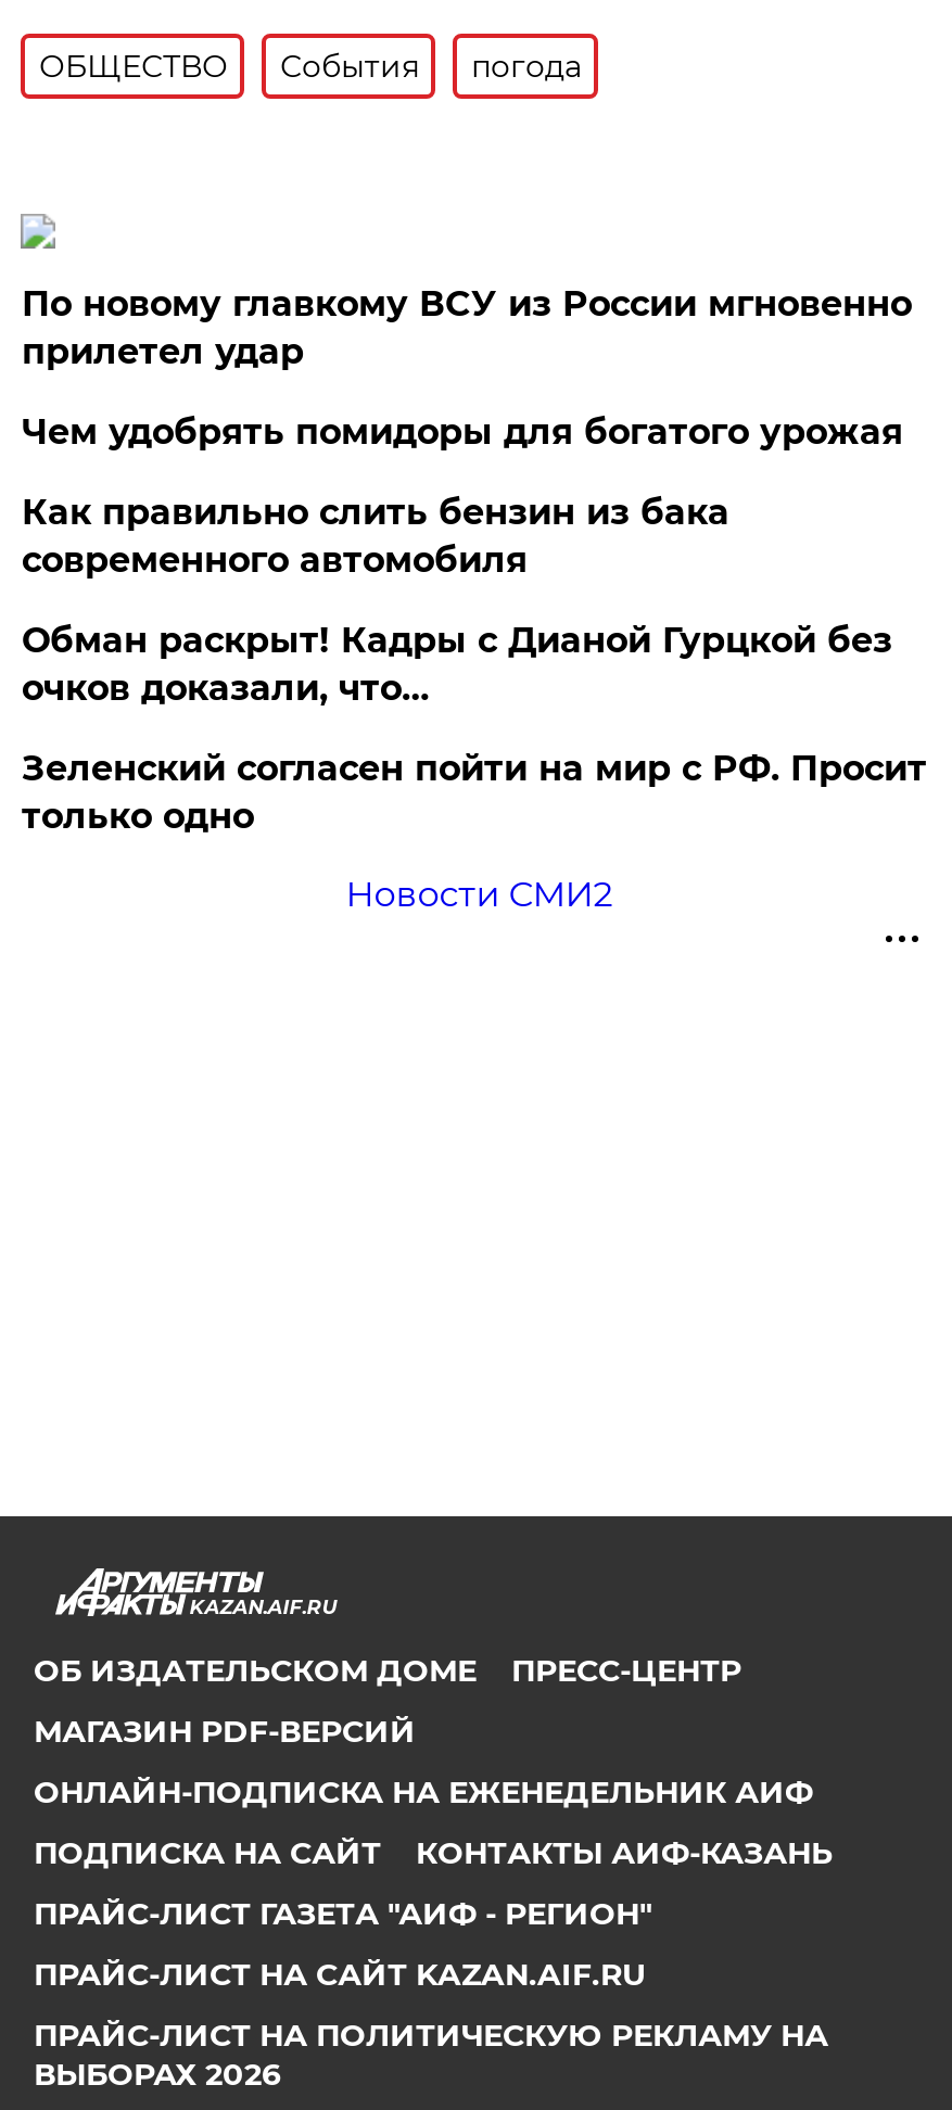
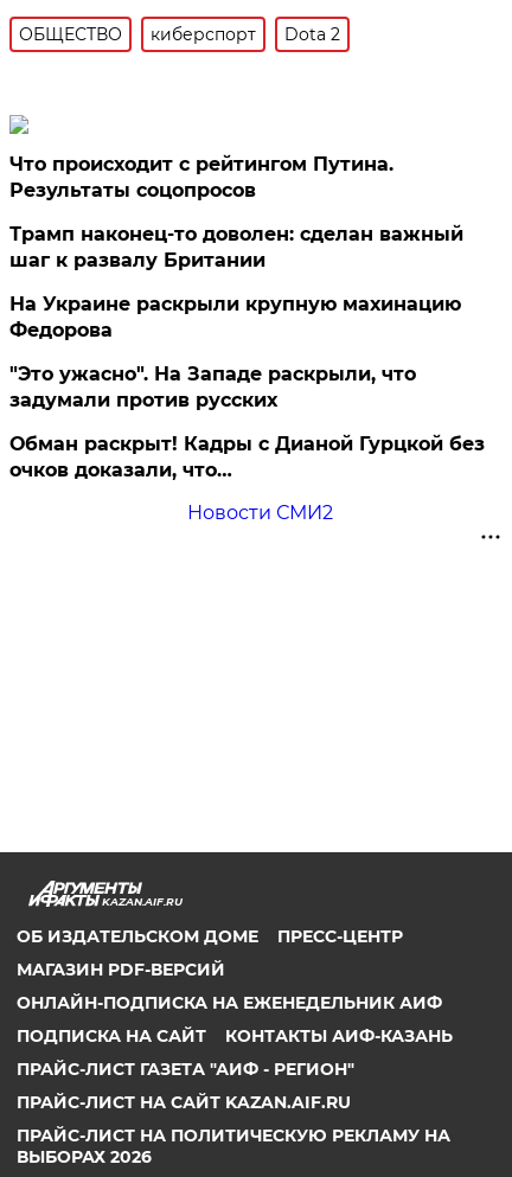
- События
- погода
+ киберспорт
+ Dota 2

- По новому главкому ВСУ из России мгновенно
- прилетел удар
- Чем удобрять помидоры для богатого урожая
- Как правильно слить бензин из бака
- современного автомобиля
+ Что происходит с рейтингом Путина.
+ Результаты соцопросов
+ Трамп наконец-то доволен: сделан важный
+ шаг к развалу Британии
+ На Украине раскрыли крупную махинацию
+ Федорова
+ "Это ужасно". На Западе раскрыли, что
+ задумали против русских

moved down: Обман раскрыт! Кадры с Дианой Гурцкой без | очков доказали, что…

- Зеленский согласен пойти на мир с РФ. Просит
- только одно
